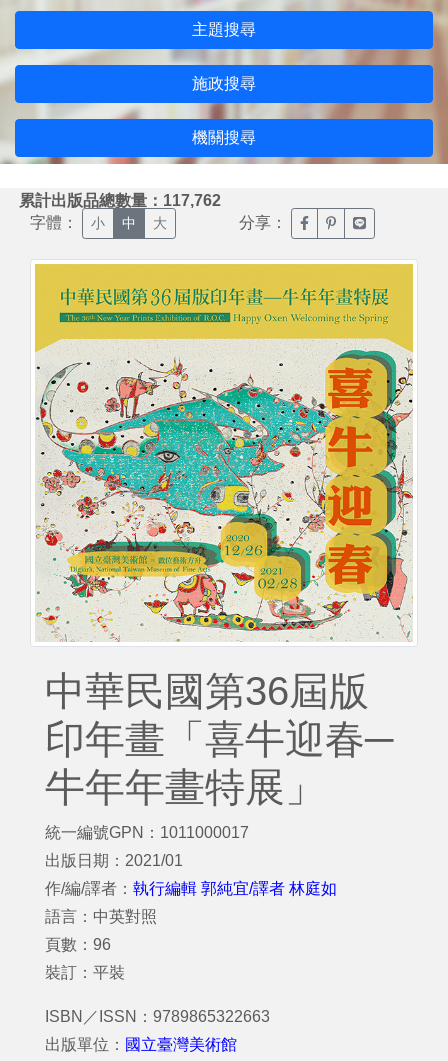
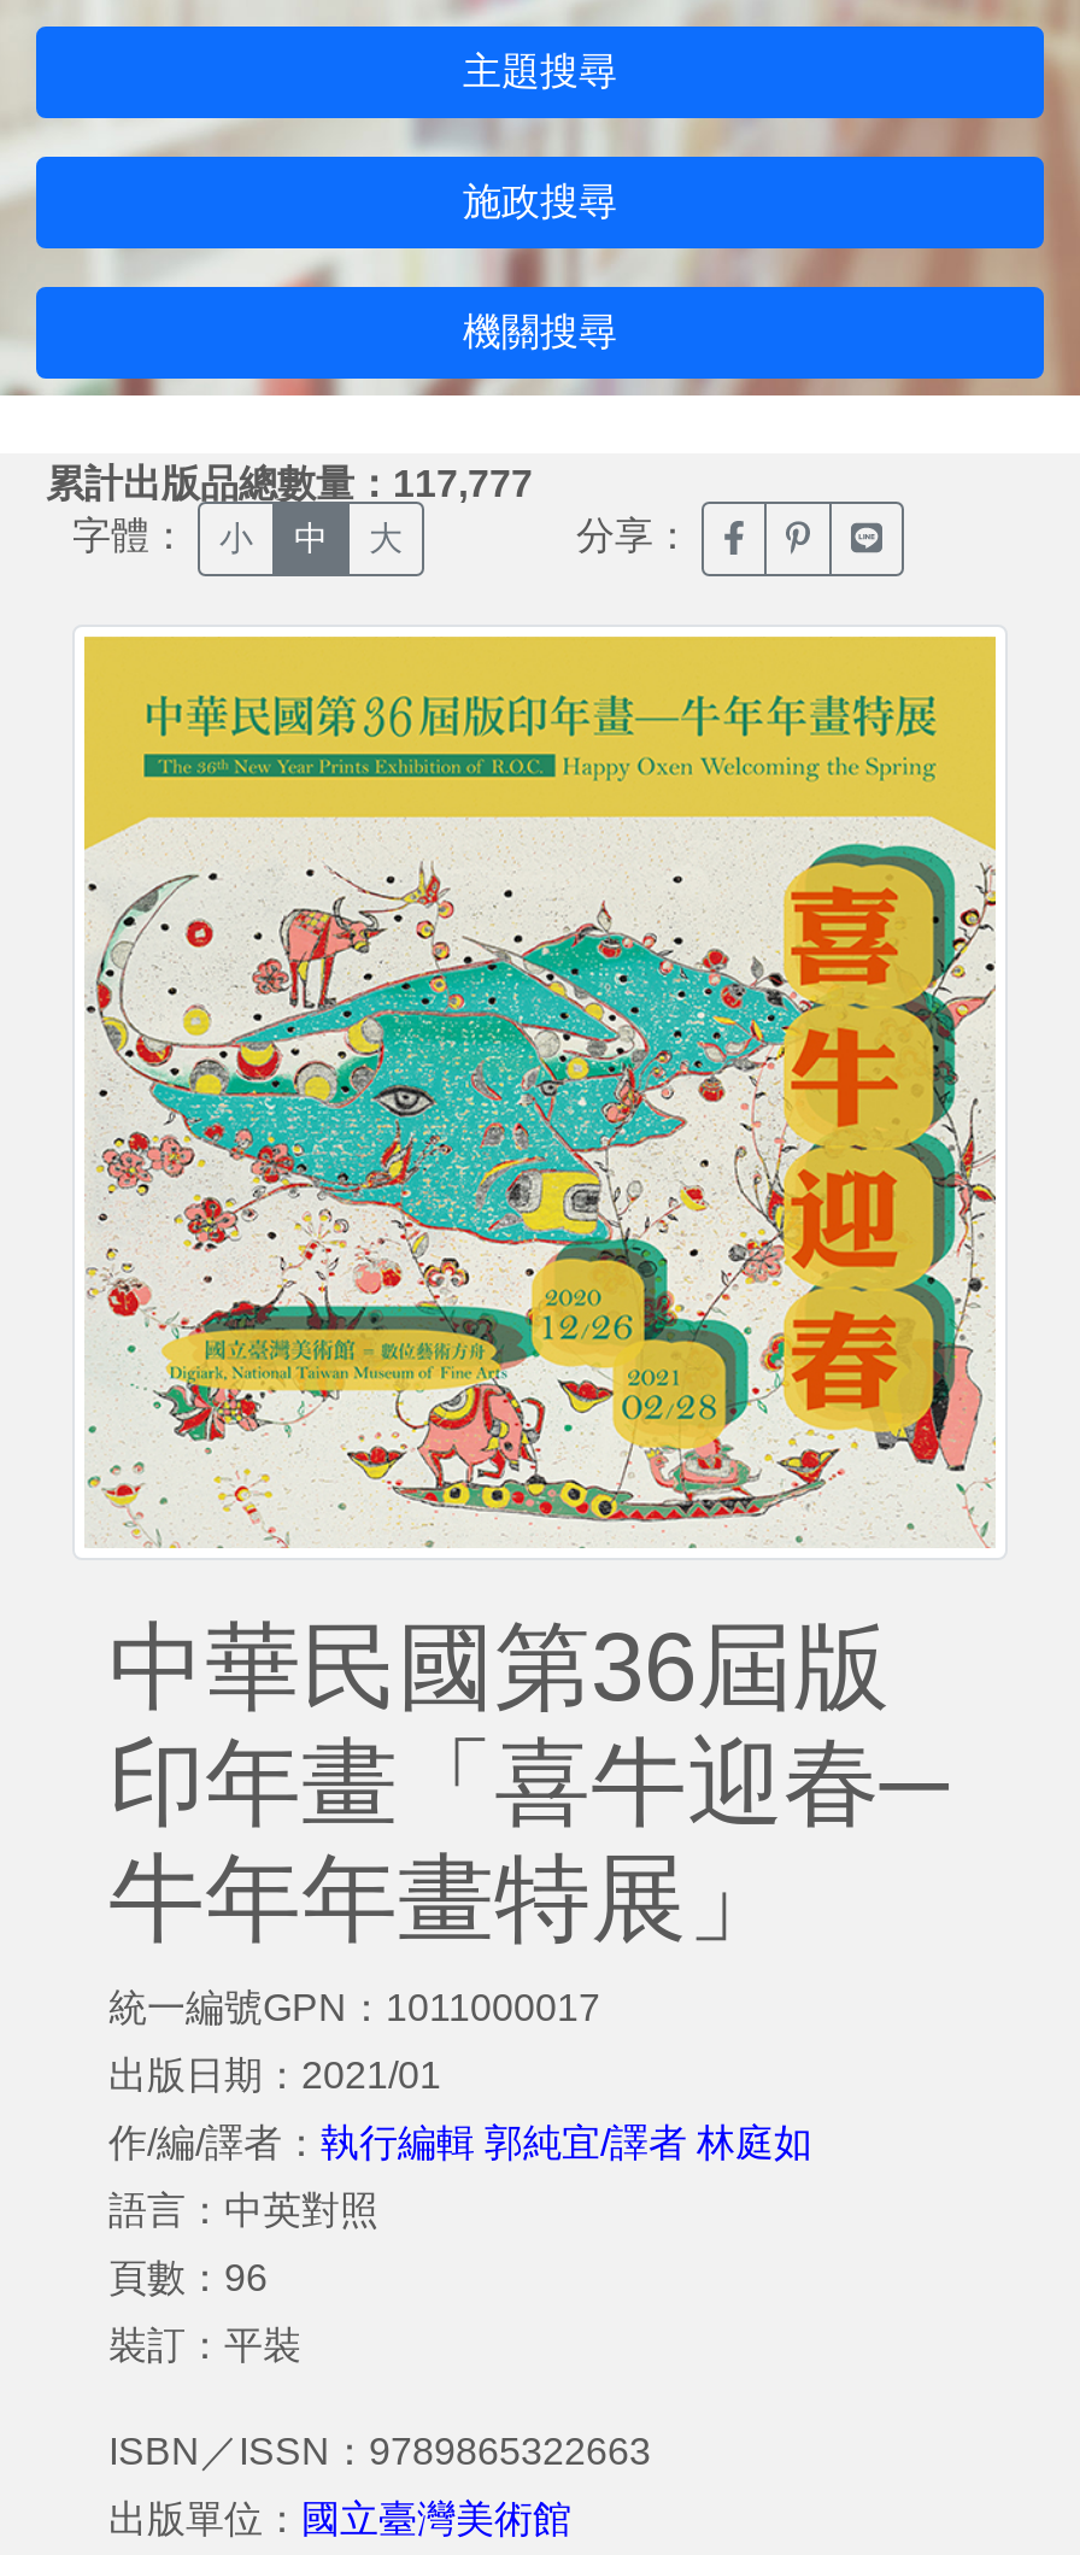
- 累計出版品總數量：117,762
+ 累計出版品總數量：117,777
